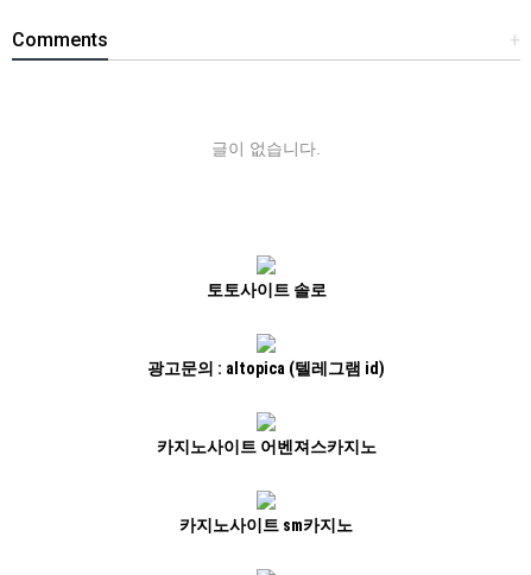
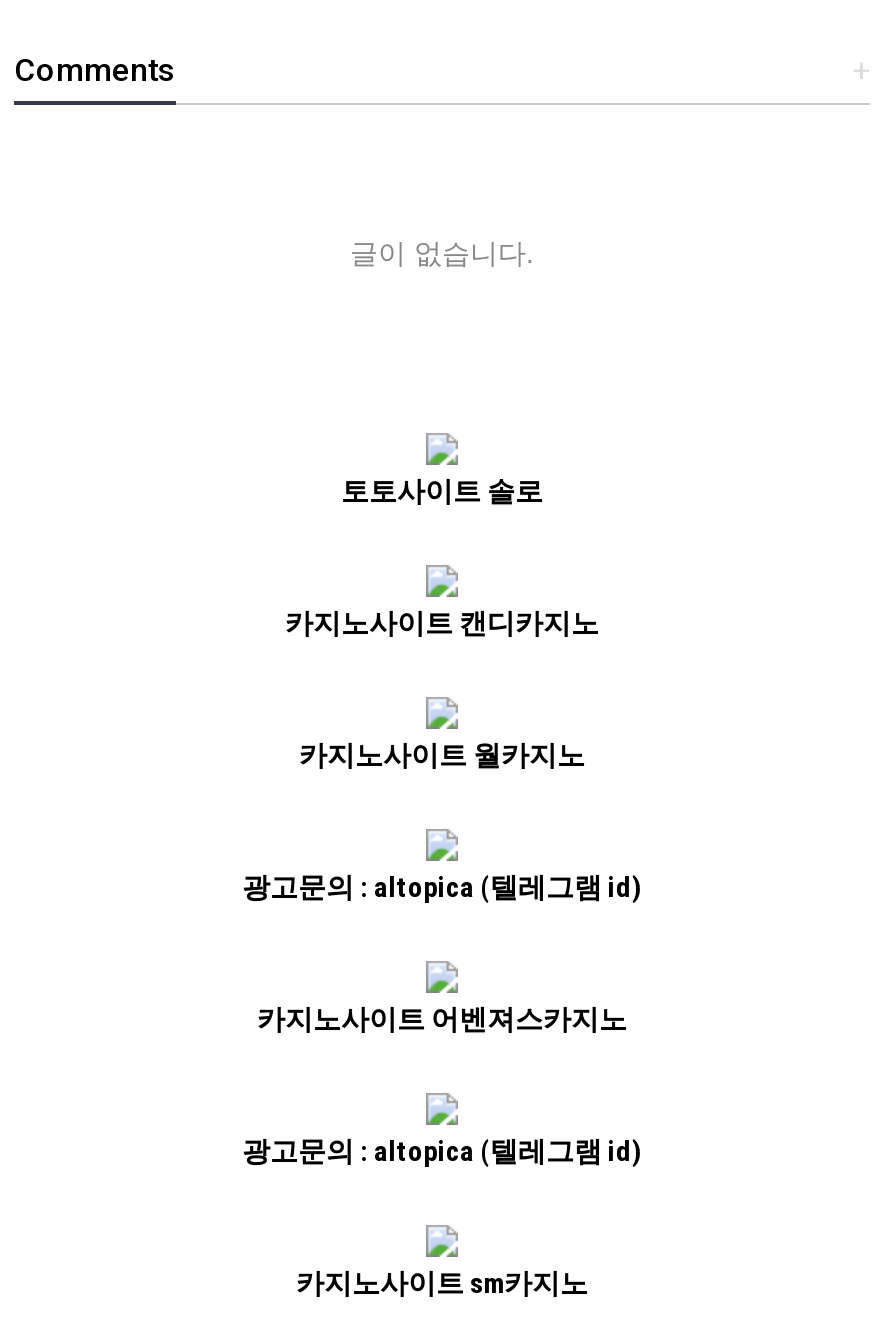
+ 카지노사이트 캔디카지노

+ 카지노사이트 월카지노

+ 광고문의 : altopica (텔레그램 id)
